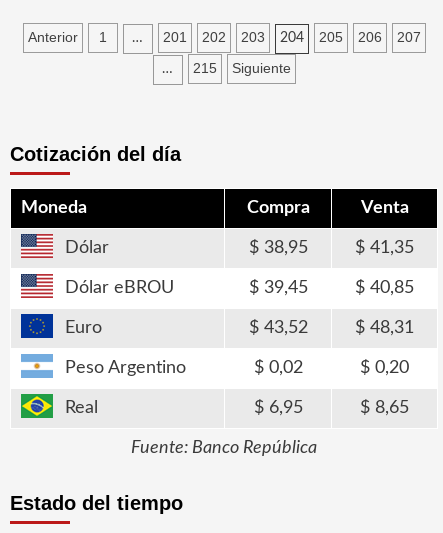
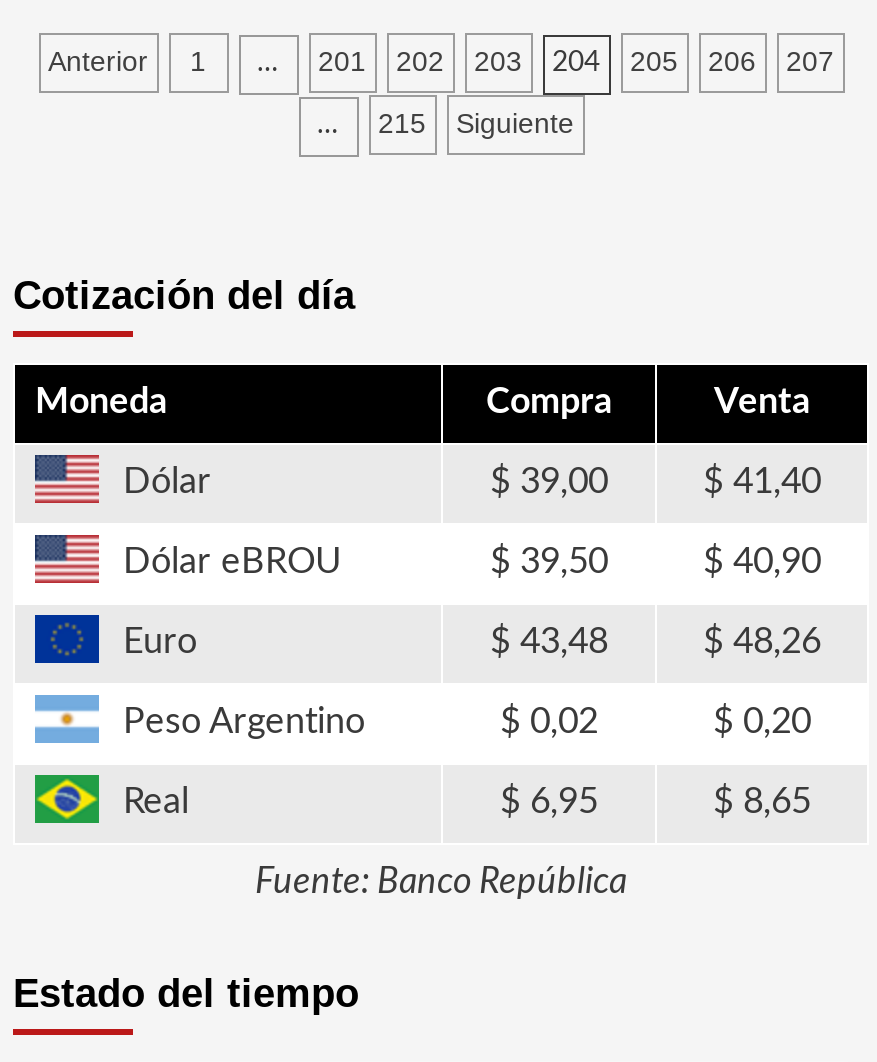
- 38,95
+ 39,00

- 41,35
+ 41,40

- 39,45
+ 39,50

- 40,85
+ 40,90

- 43,52
+ 43,48

- 48,31
+ 48,26
